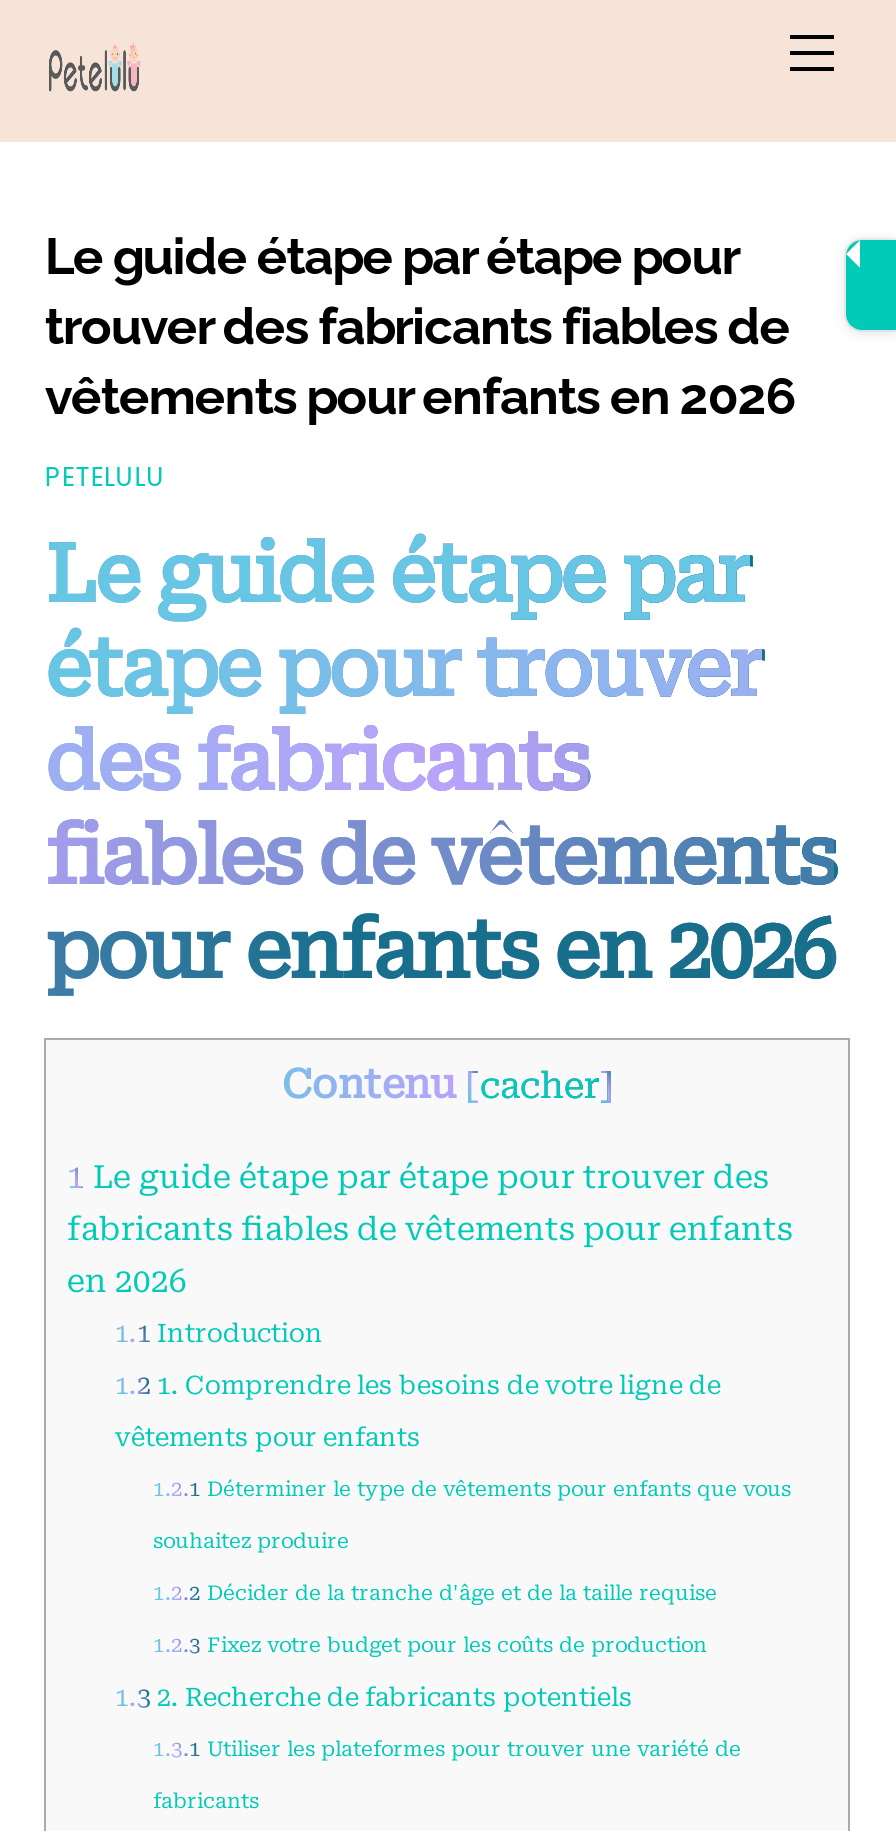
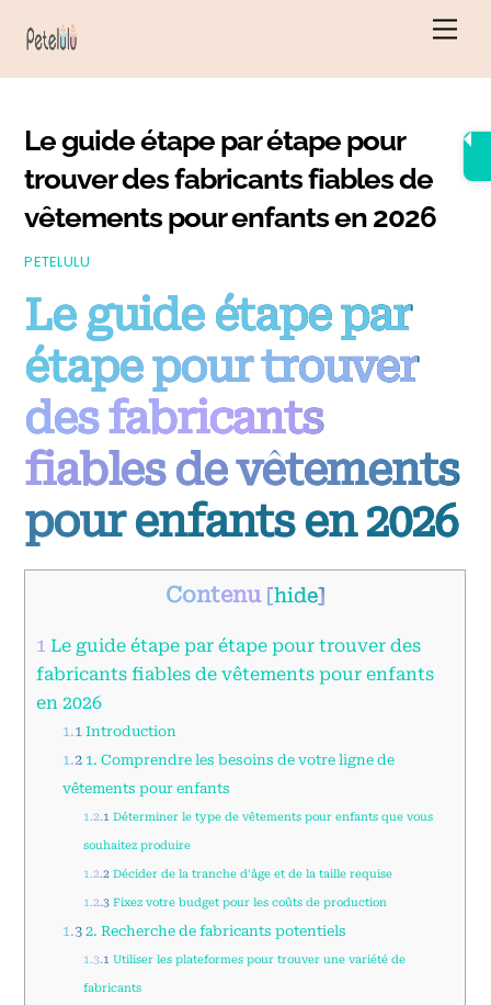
- Contenu [cacher]
+ Contenu [hide]
